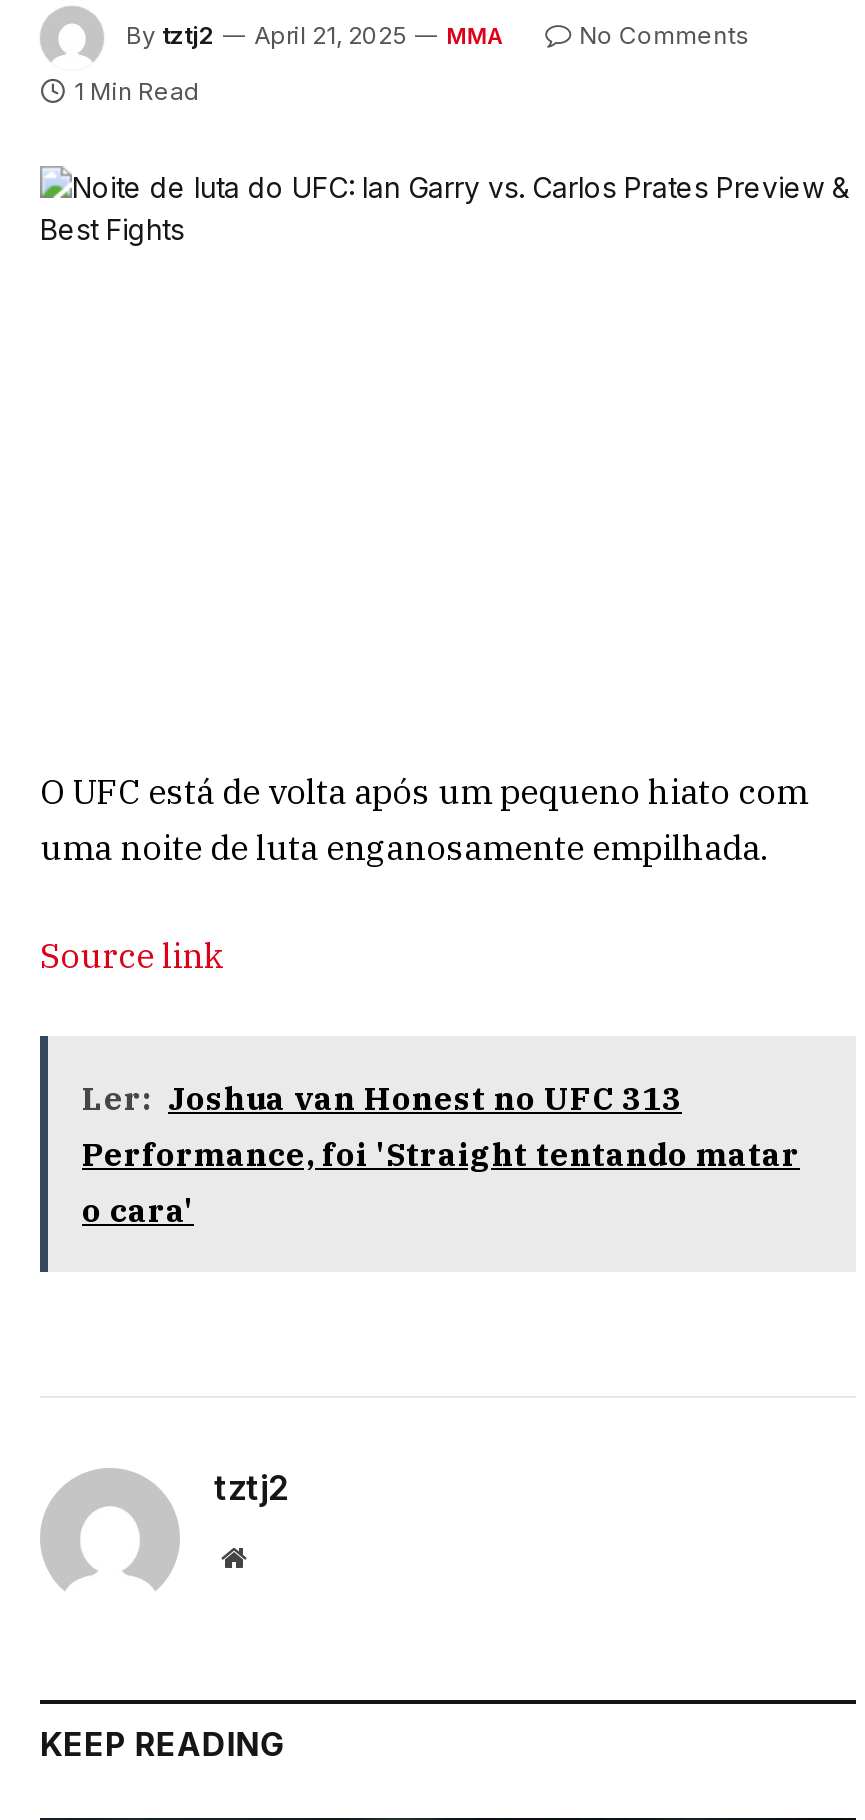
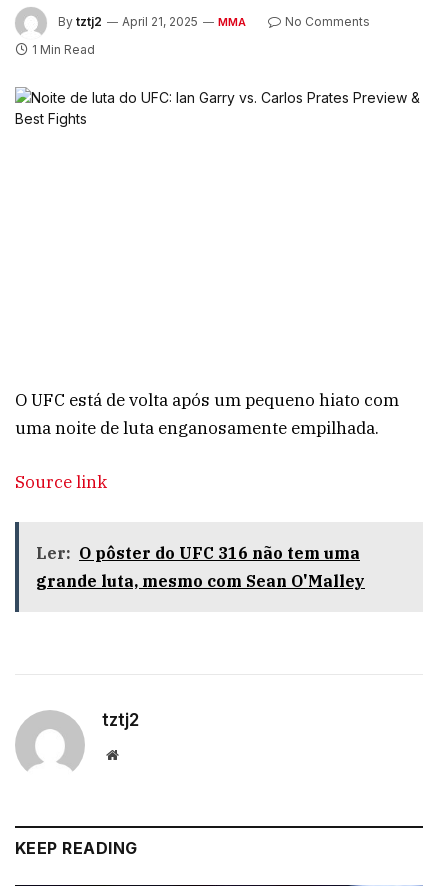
- Ler: Joshua van Honest no UFC 313
- Performance, foi 'Straight tentando matar
- o cara'
+ Ler: O pôster do UFC 316 não tem uma
+ grande luta, mesmo com Sean O'Malley
